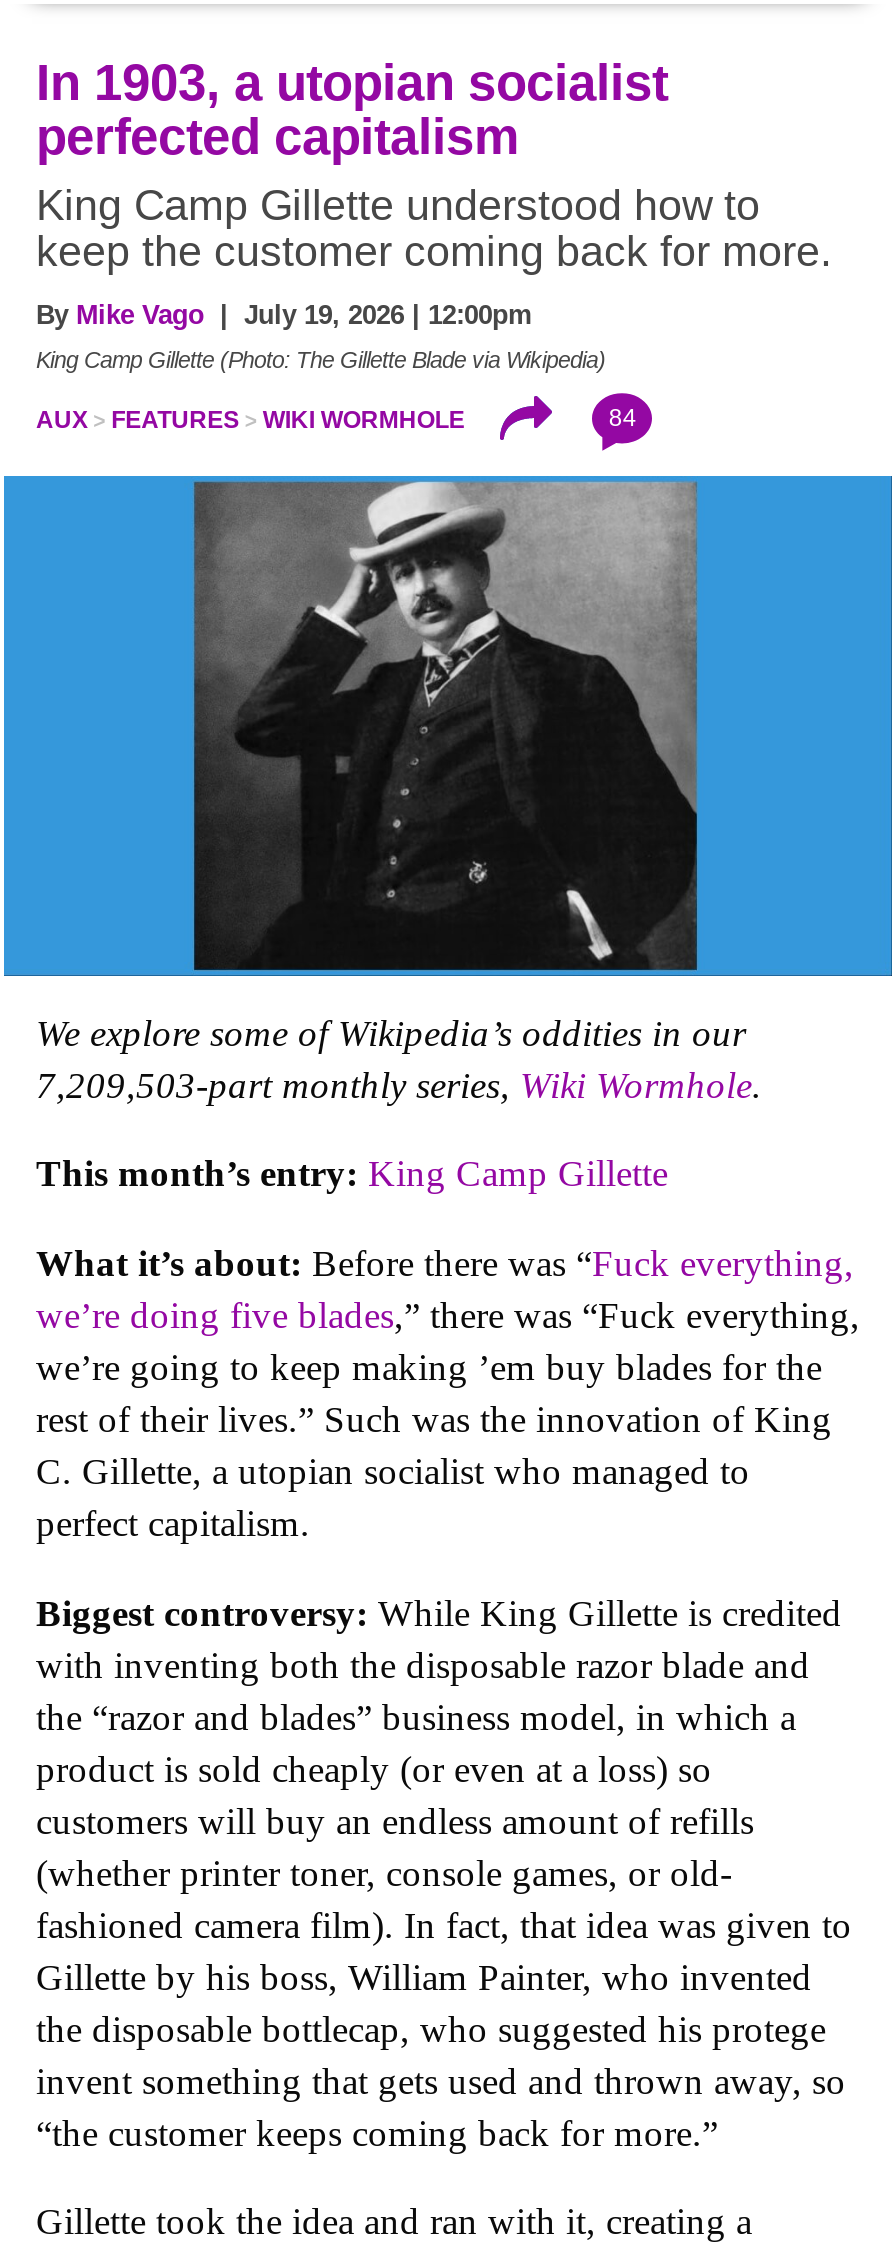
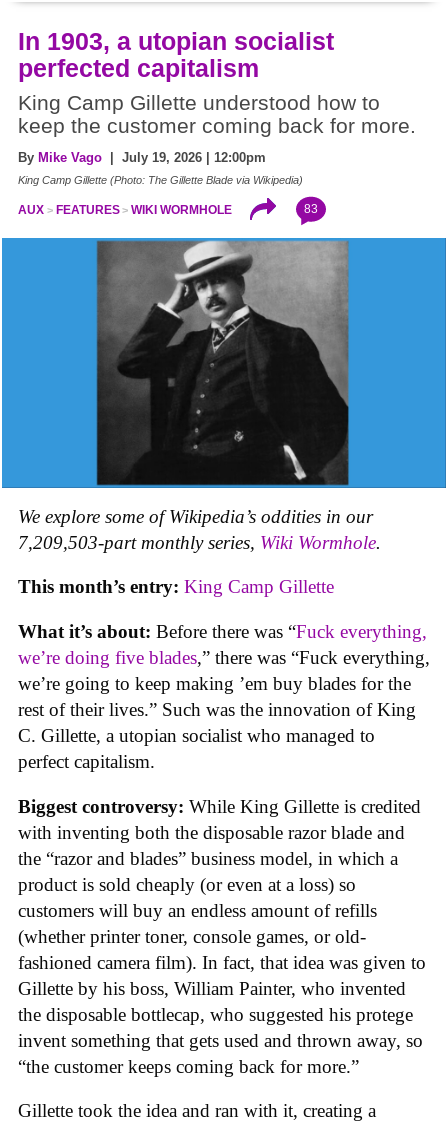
- 84
+ 83
